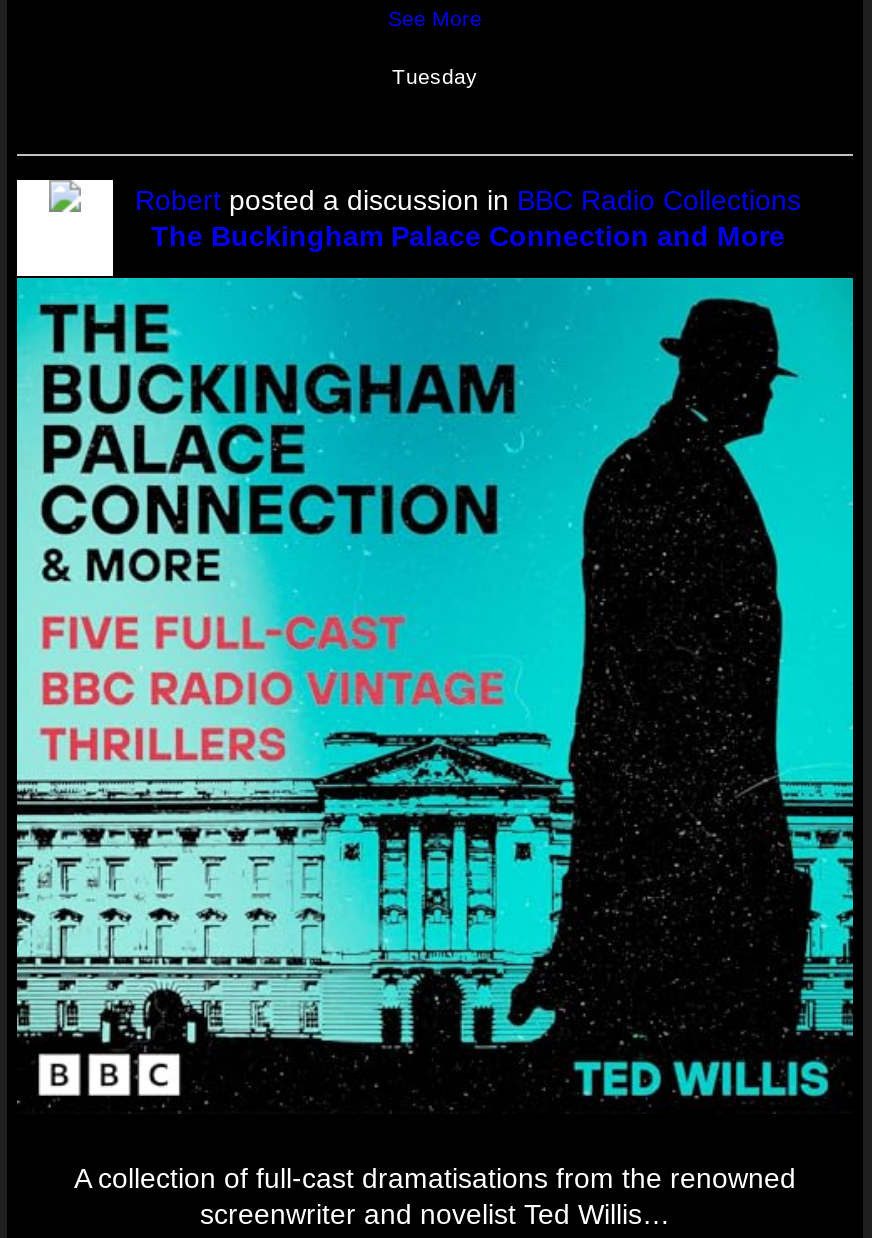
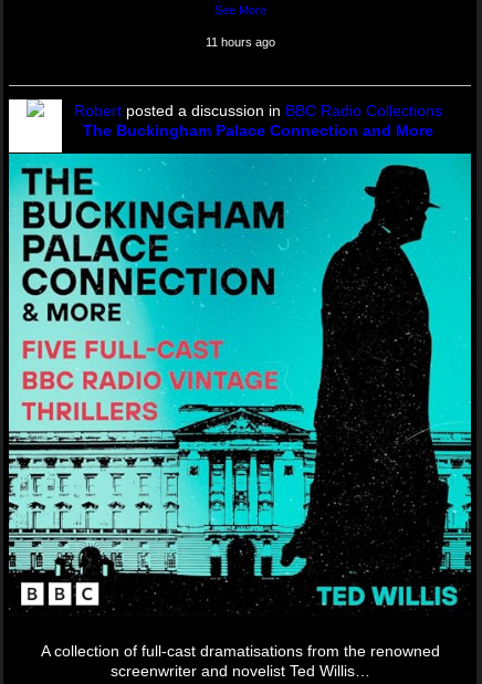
- Tuesday
+ 11 hours ago
